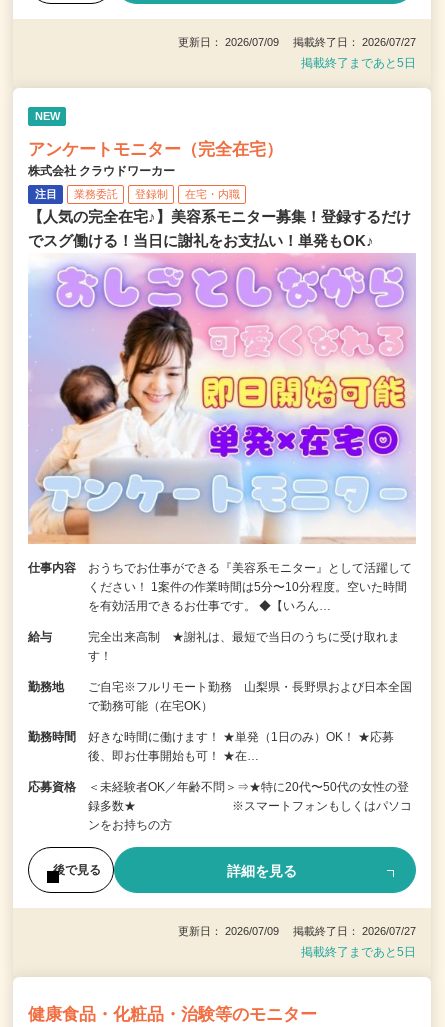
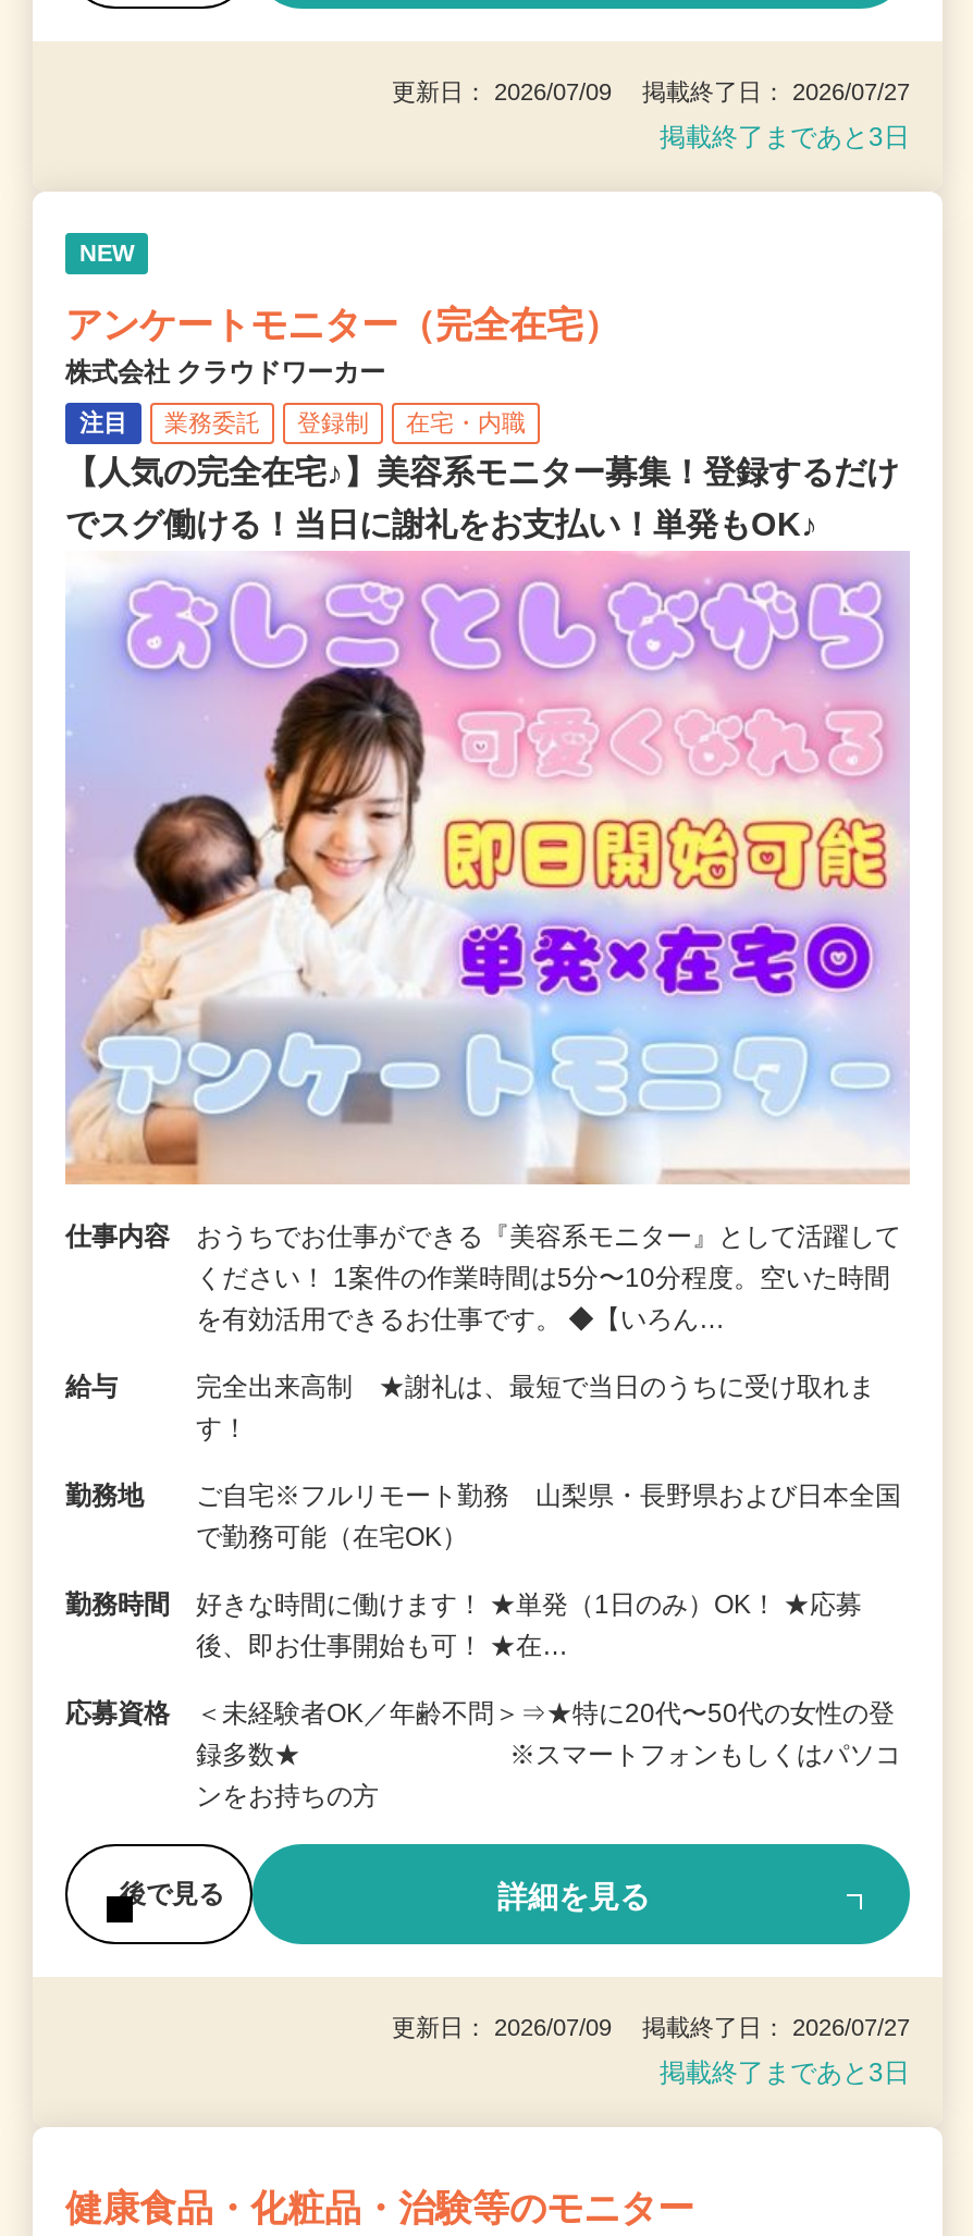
- 掲載終了まであと5日
+ 掲載終了まであと3日

- 掲載終了まであと5日
+ 掲載終了まであと3日
